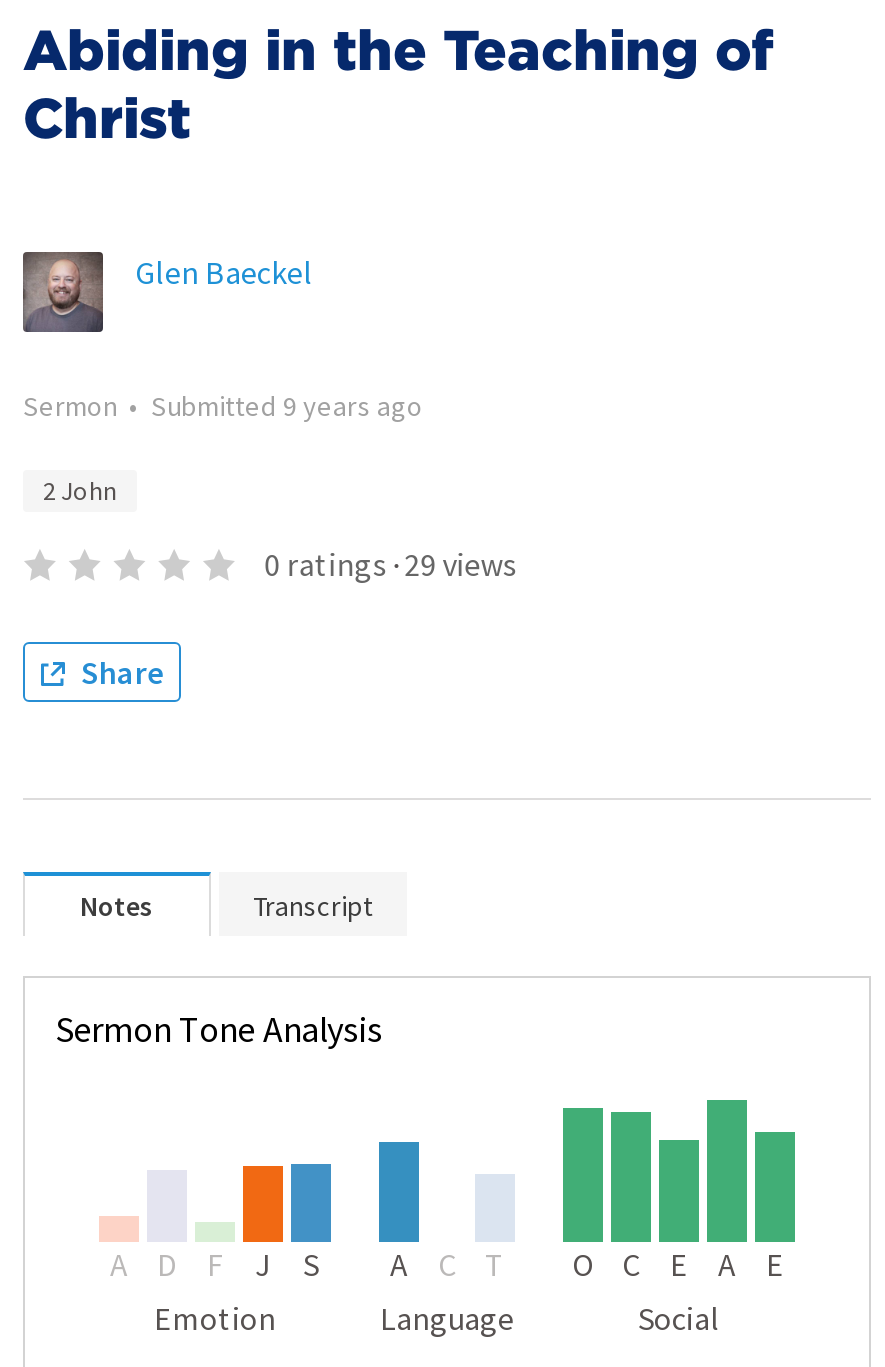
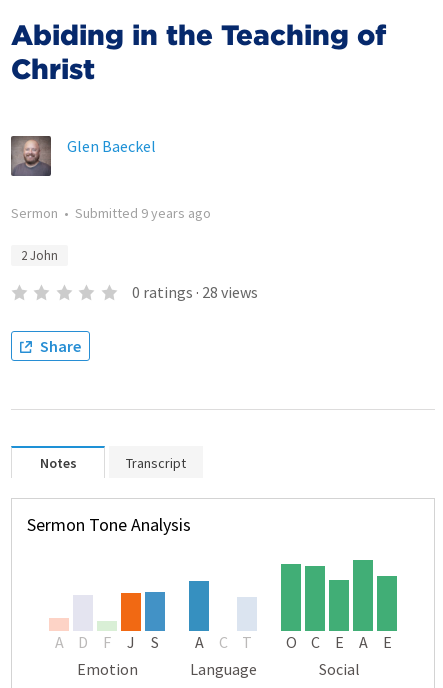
- 0 ratings · 29 views
+ 0 ratings · 28 views
